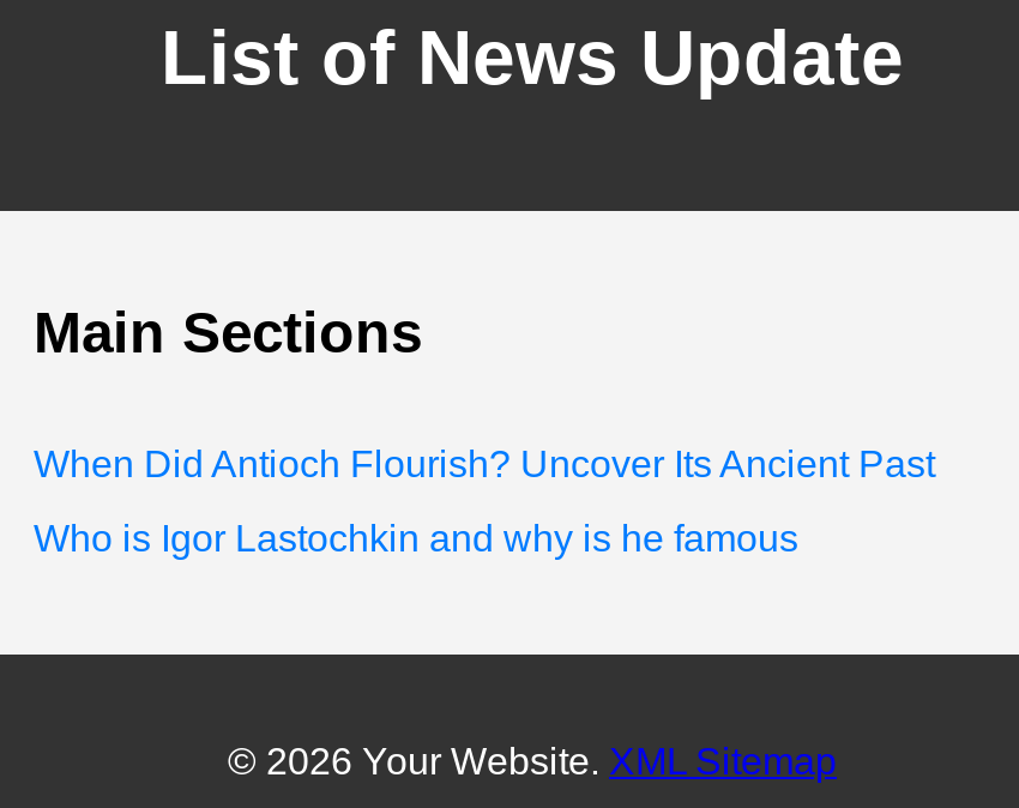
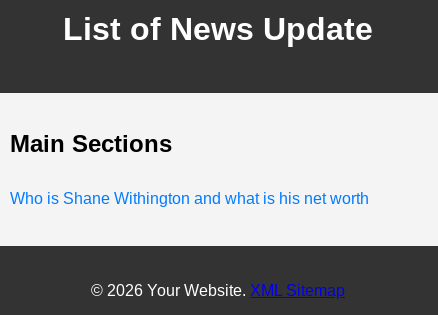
- When Did Antioch Flourish? Uncover Its Ancient Past
- Who is Igor Lastochkin and why is he famous
+ Who is Shane Withington and what is his net worth
